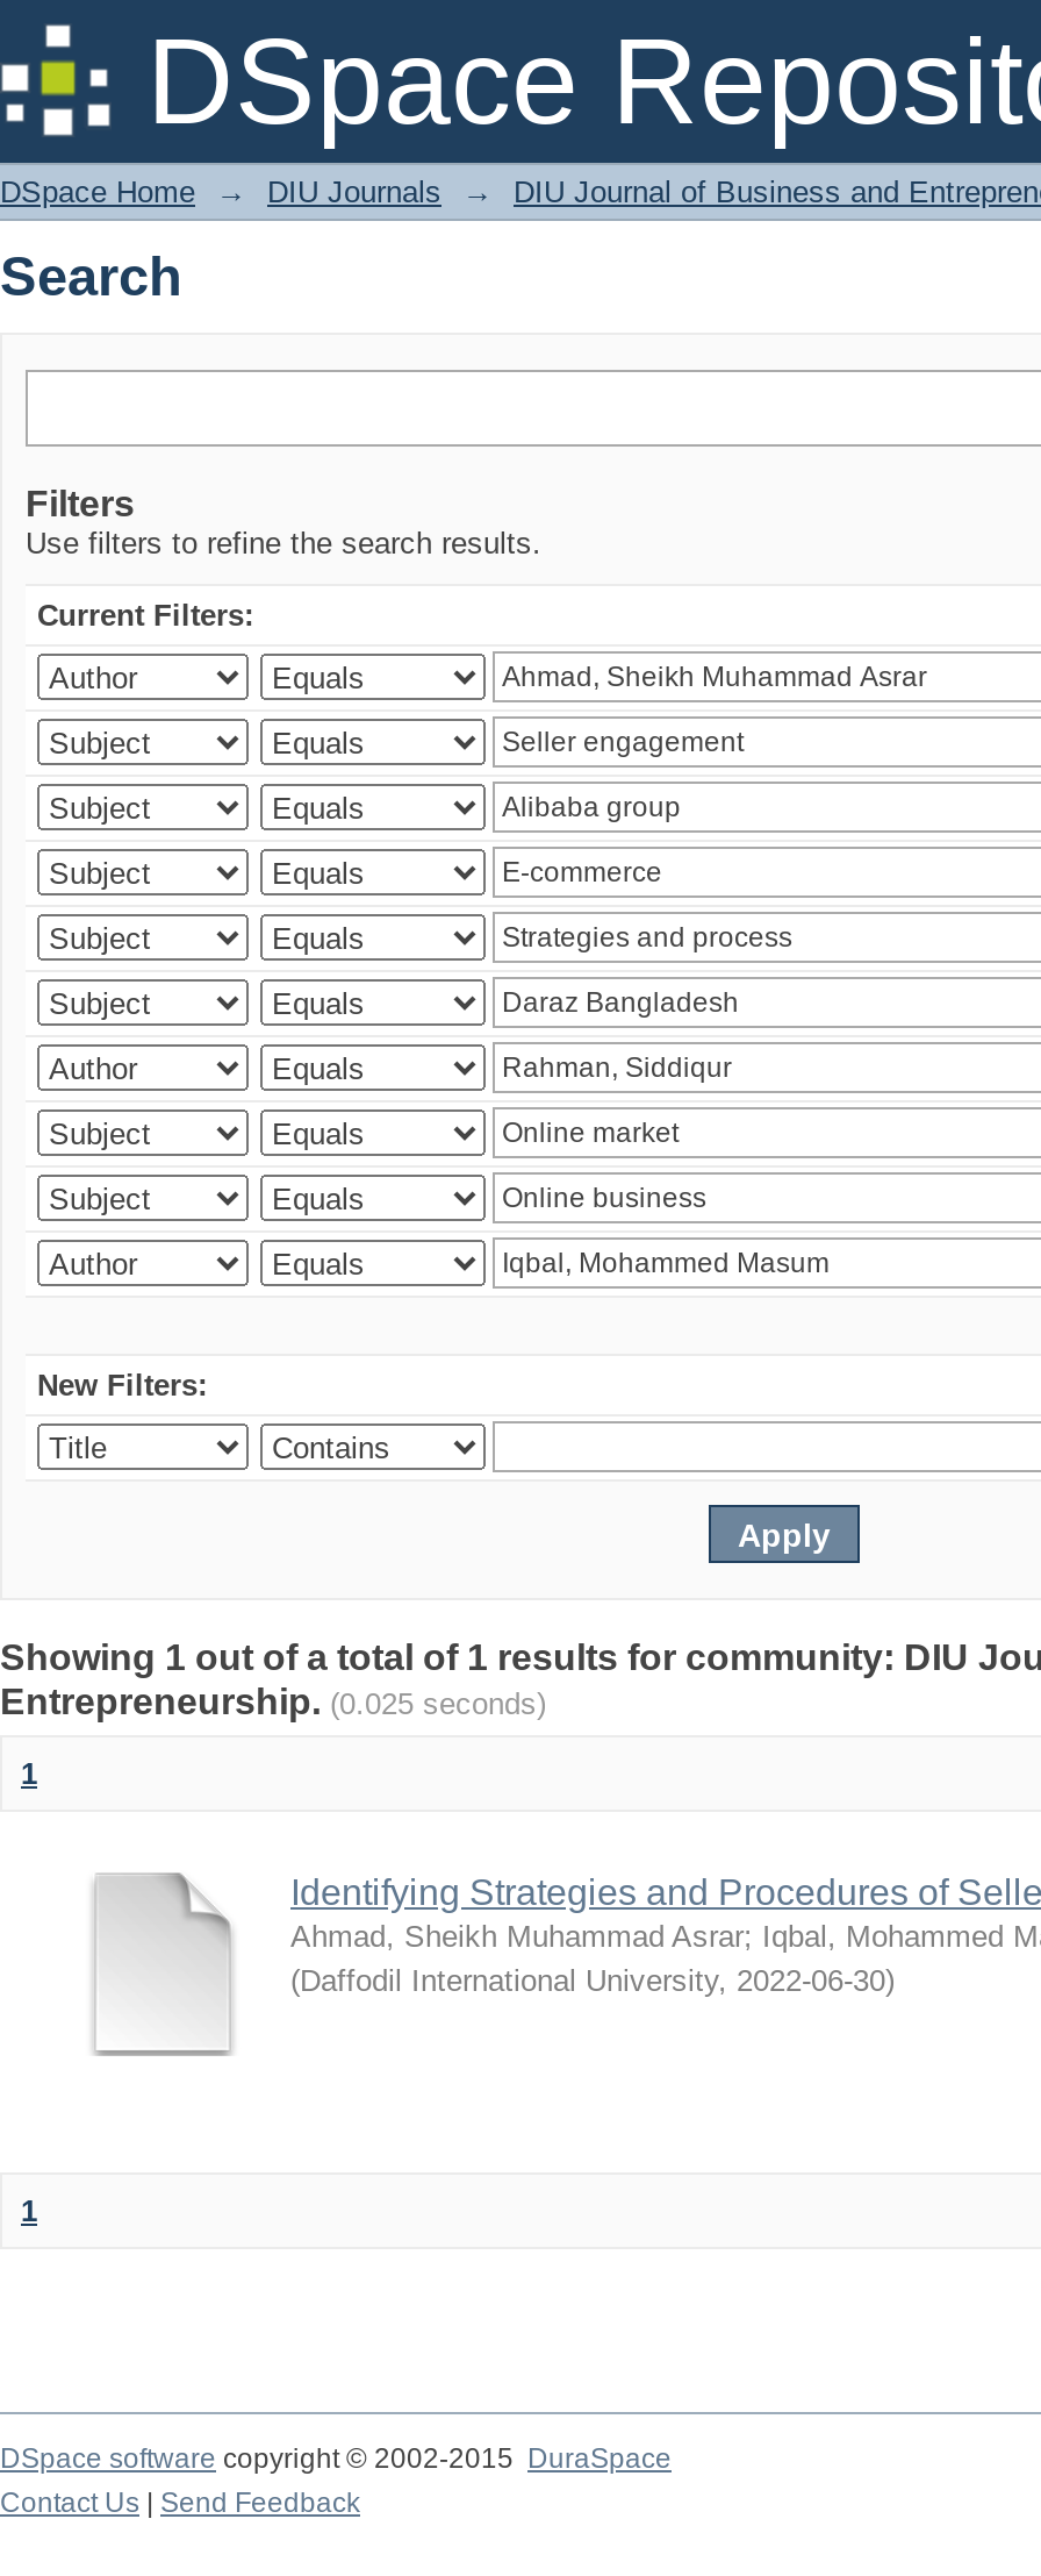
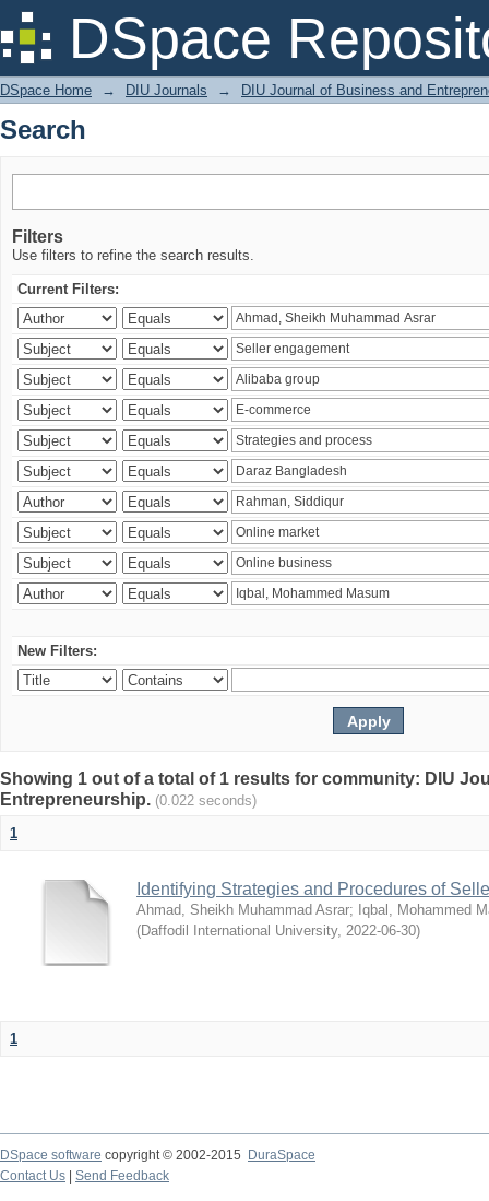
- Entrepreneurship. (0.025 seconds)
+ Entrepreneurship. (0.022 seconds)
